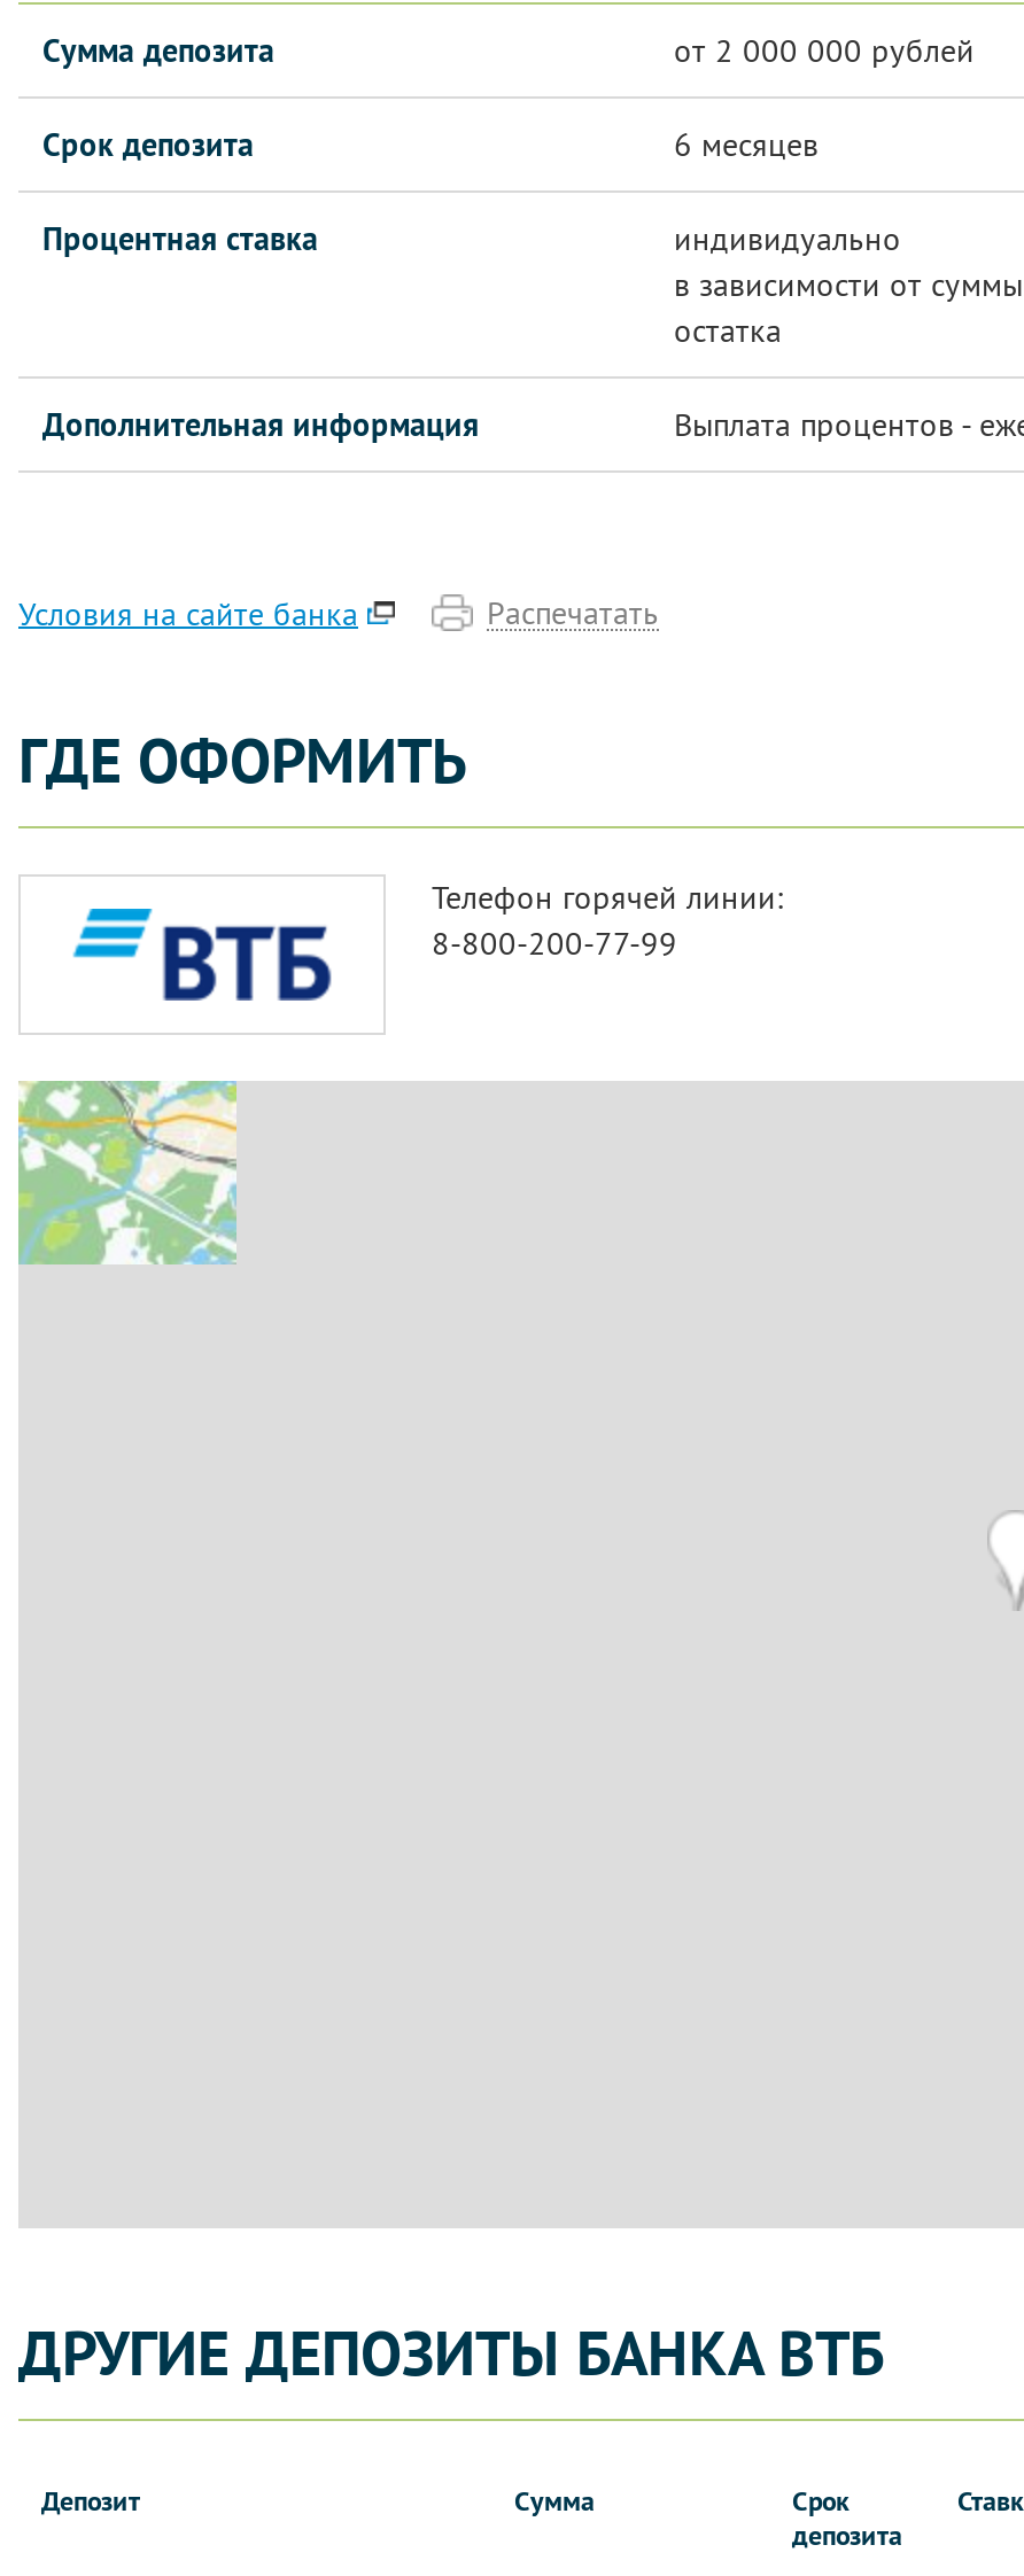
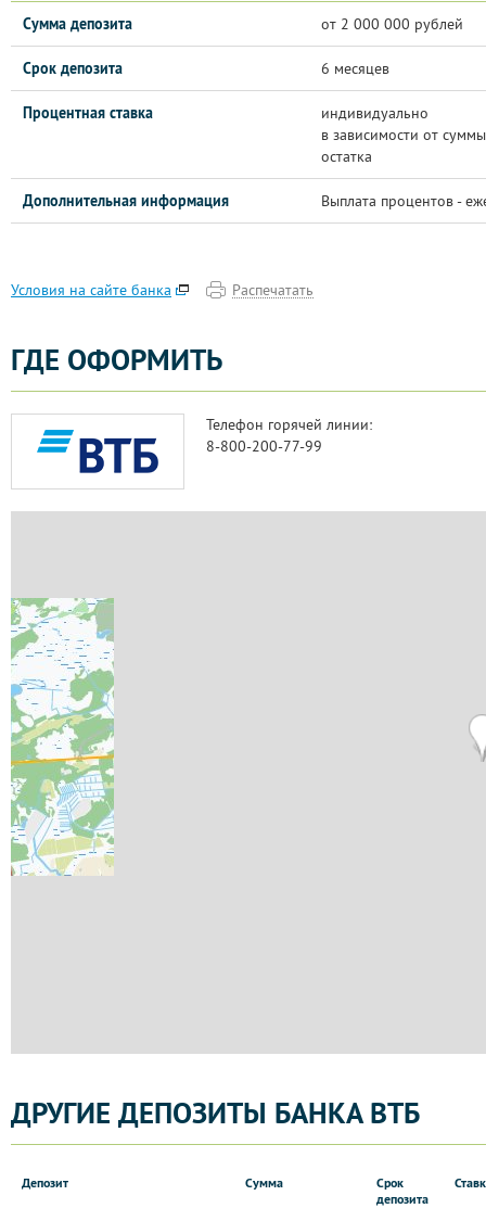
- [image]
+ [image]
